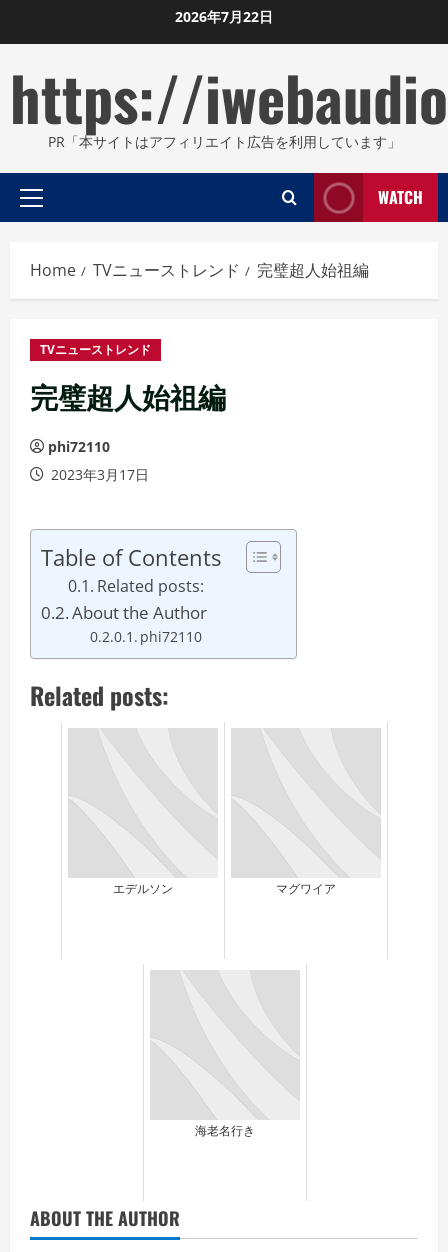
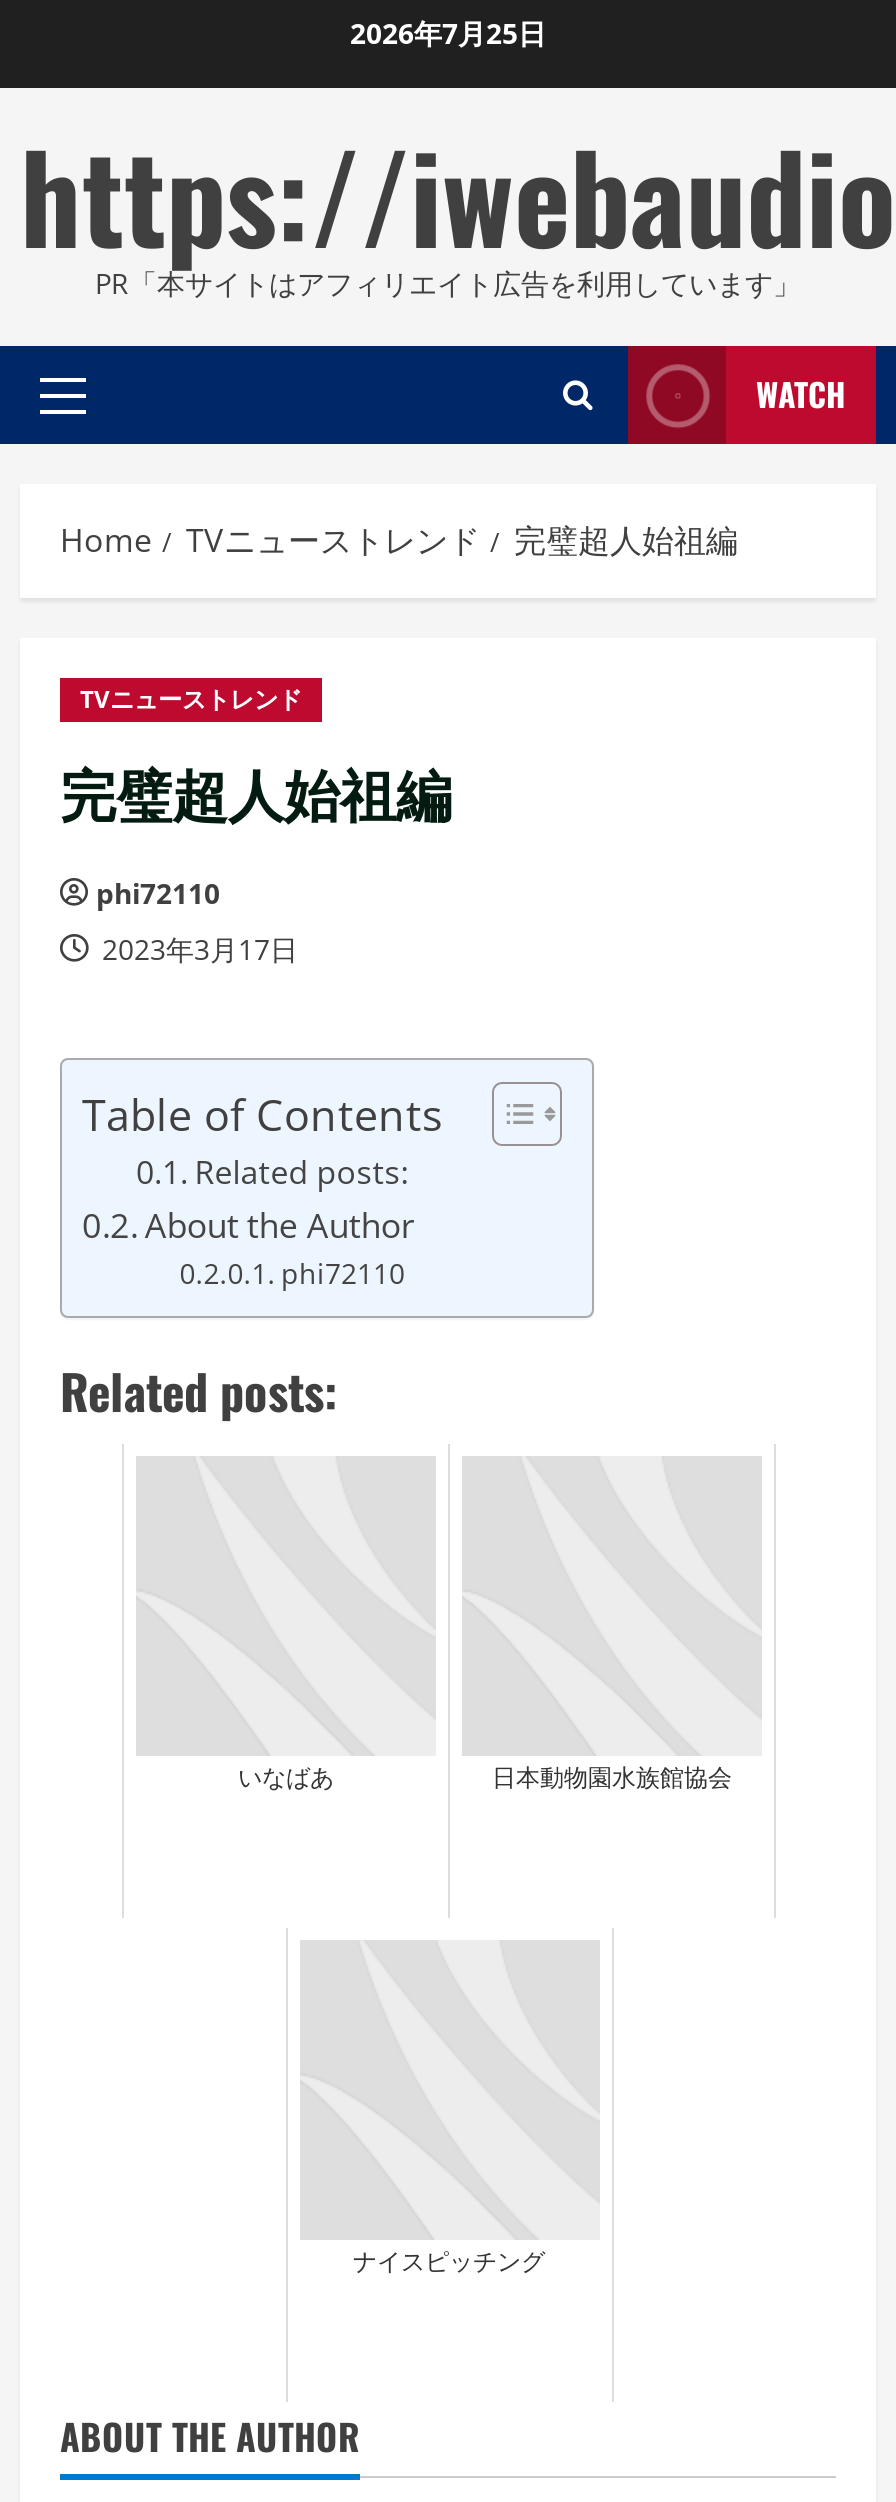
- 2026年7月22日
+ 2026年7月25日

- エデルソン
- マグワイア
+ いなばあ
+ 日本動物園水族館協会

- 海老名行き
+ ナイスピッチング
